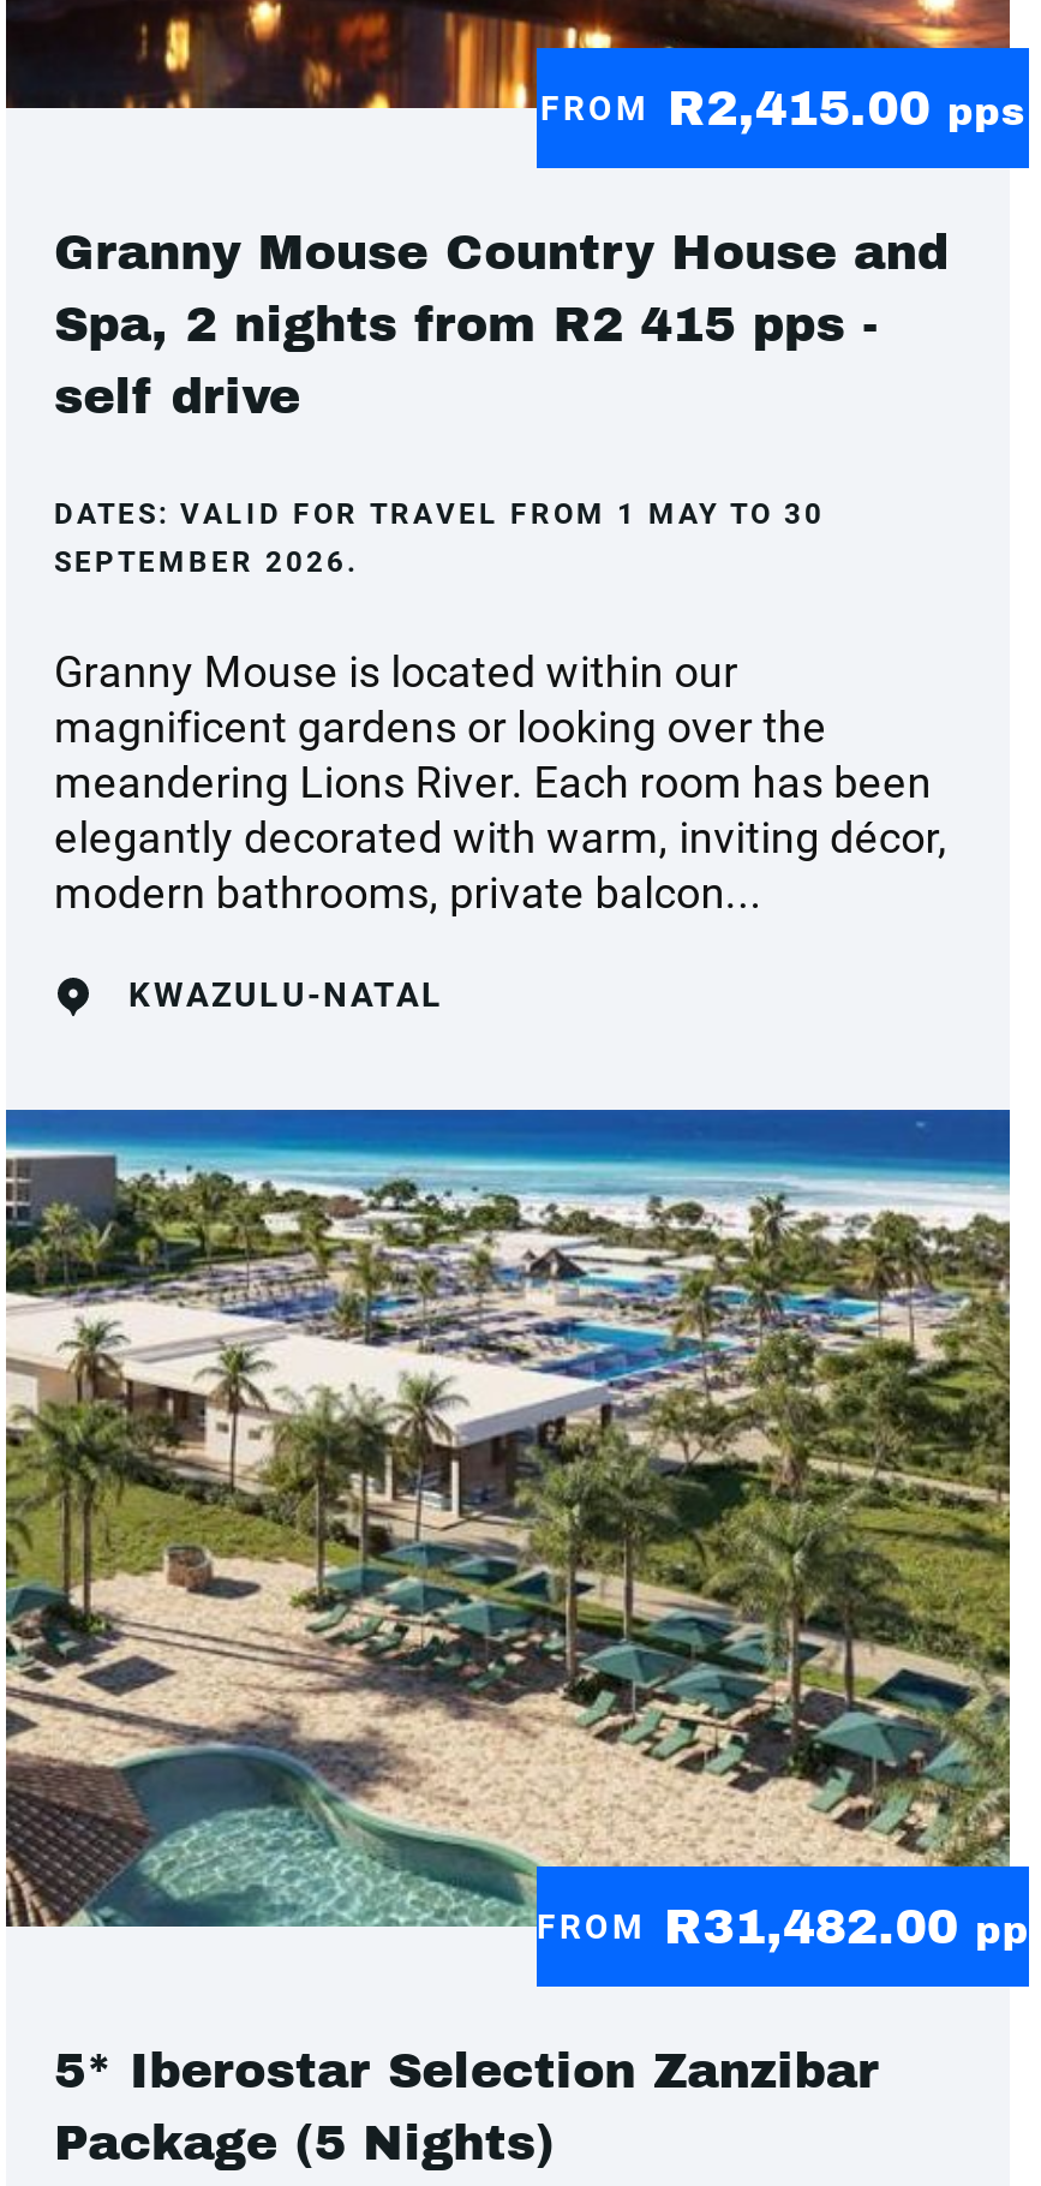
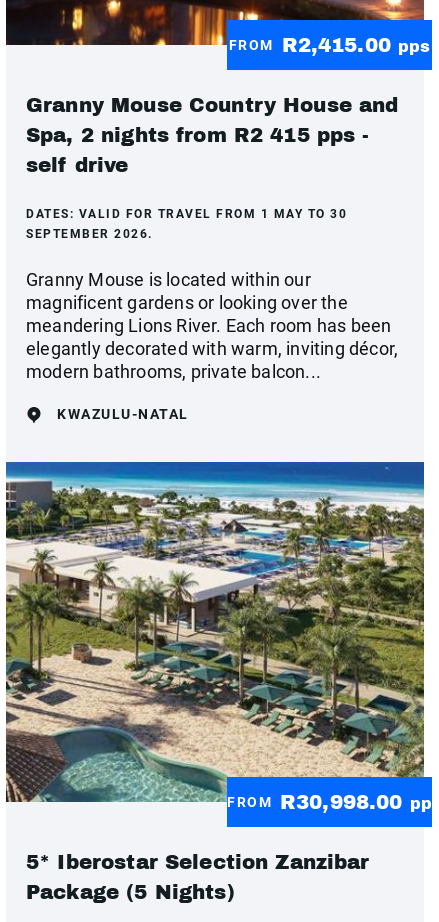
- FROM R31,482.00 pp
+ FROM R30,998.00 pp
